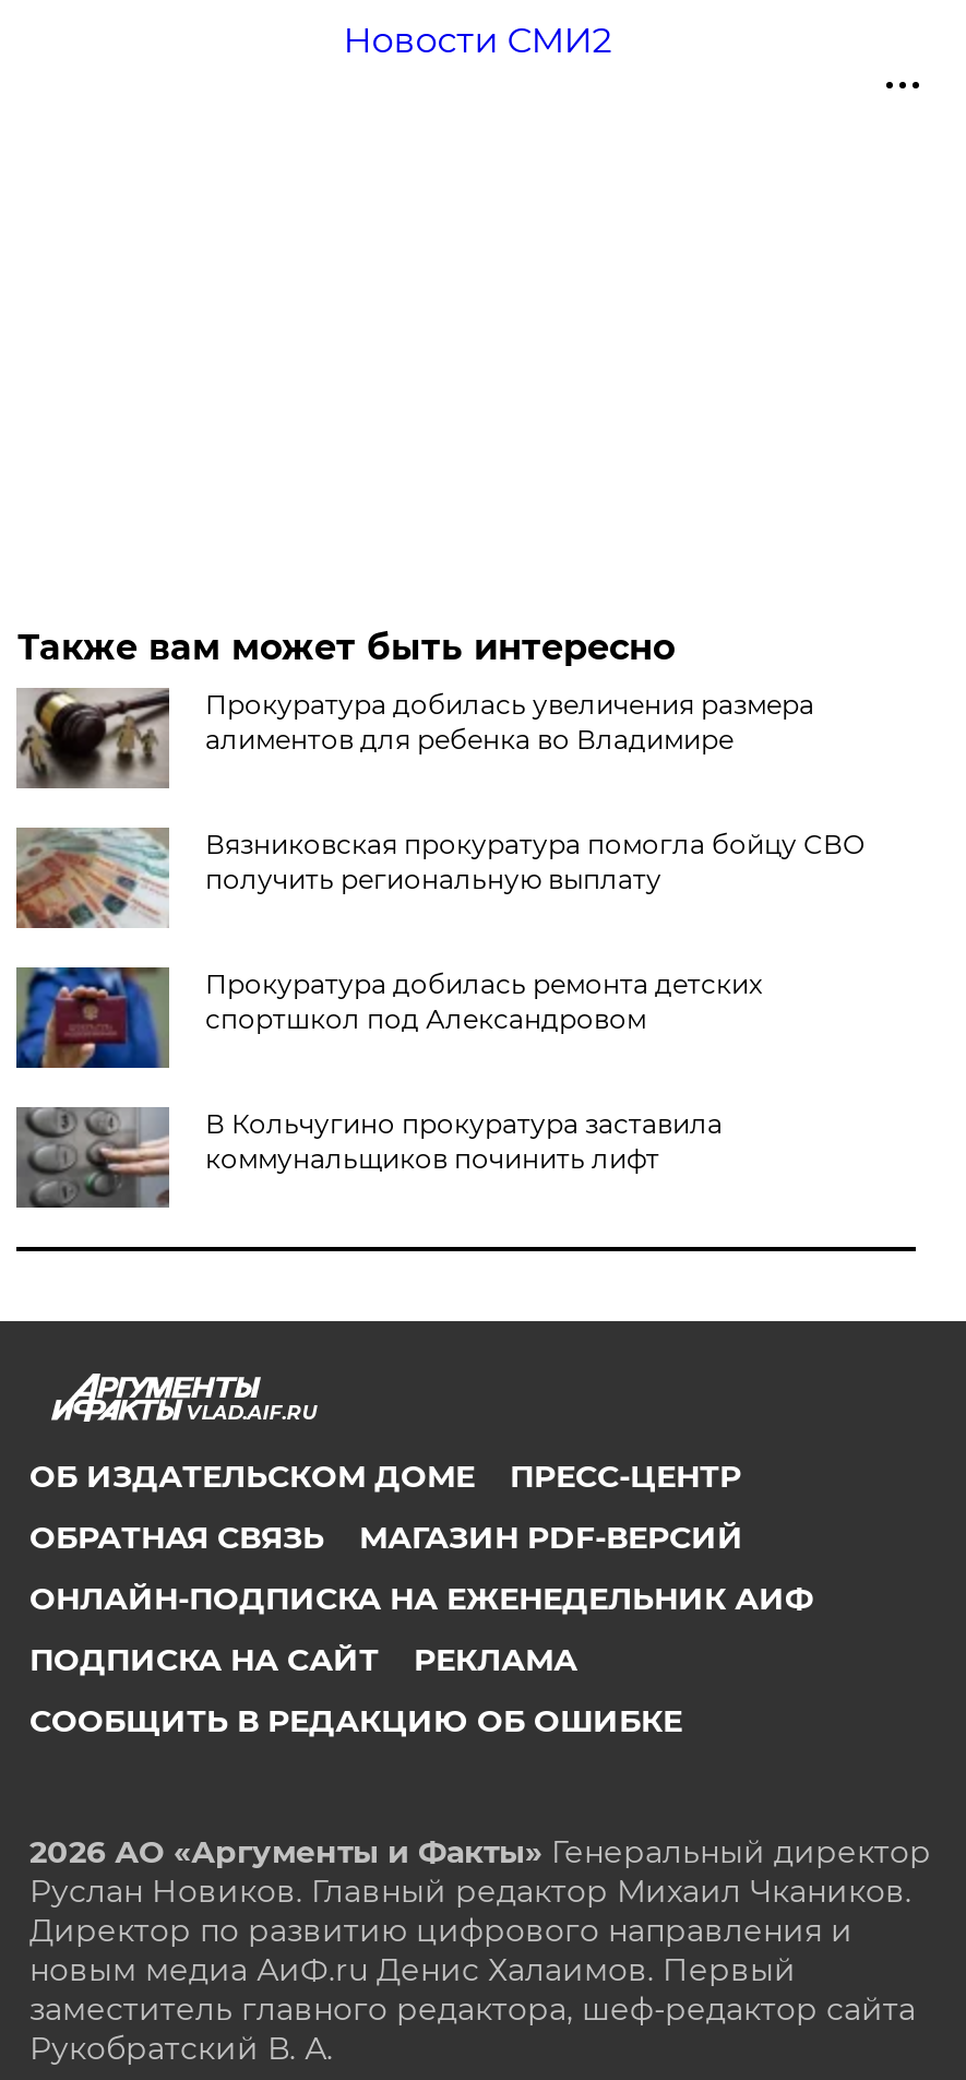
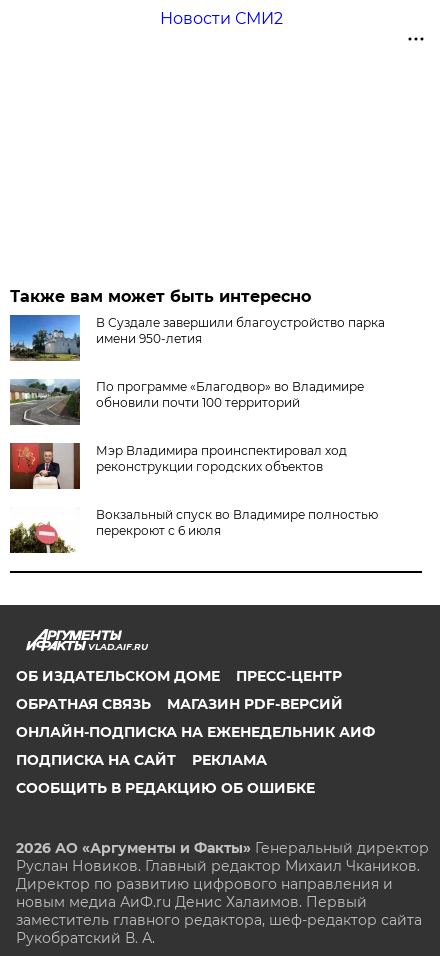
- [image]
- Прокуратура добилась увеличения размера
- алиментов для ребенка во Владимире
+ [image]
+ В Суздале завершили благоустройство парка
+ имени 950-летия

- [image]
- Вязниковская прокуратура помогла бойцу СВО
- получить региональную выплату
+ [image]
+ По программе «Благодвор» во Владимире
+ обновили почти 100 территорий

- [image]
- Прокуратура добилась ремонта детских
- спортшкол под Александровом
+ [image]
+ Мэр Владимира проинспектировал ход
+ реконструкции городских объектов

- [image]
- В Кольчугино прокуратура заставила
- коммунальщиков починить лифт
+ [image]
+ Вокзальный спуск во Владимире полностью
+ перекроют с 6 июля
